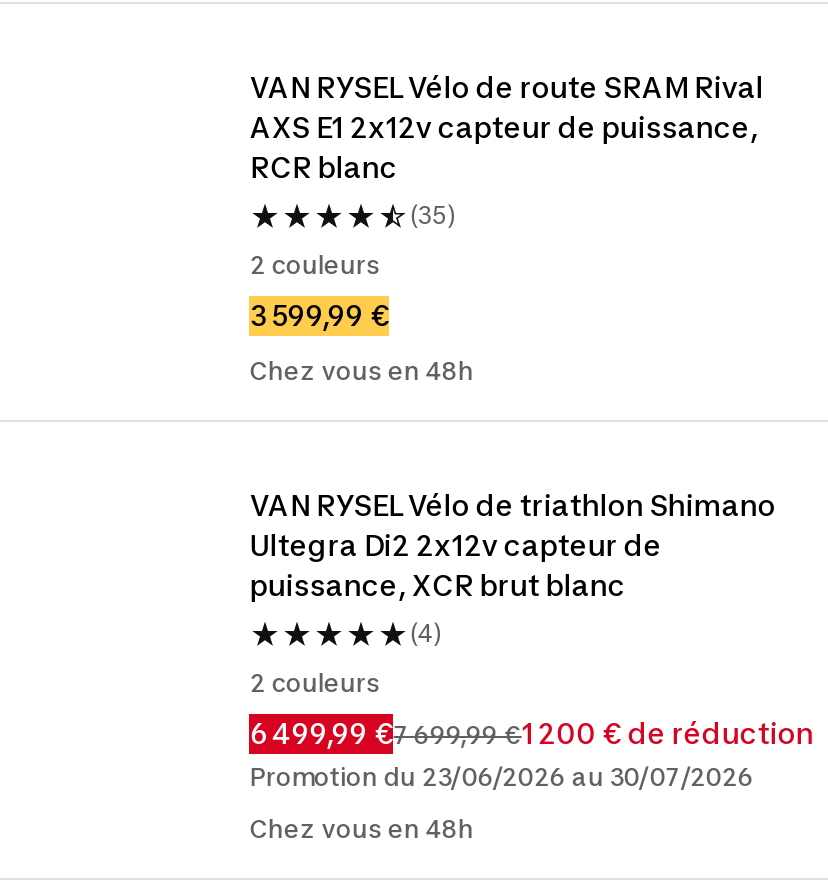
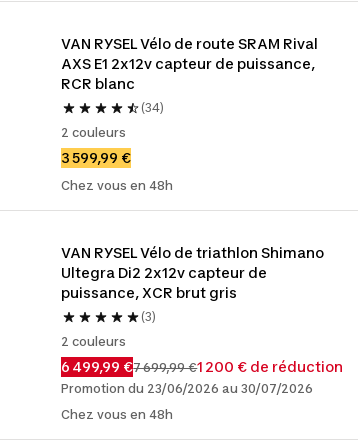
- (35)
+ (34)

- puissance, XCR brut blanc
+ puissance, XCR brut gris

- (4)
+ (3)
